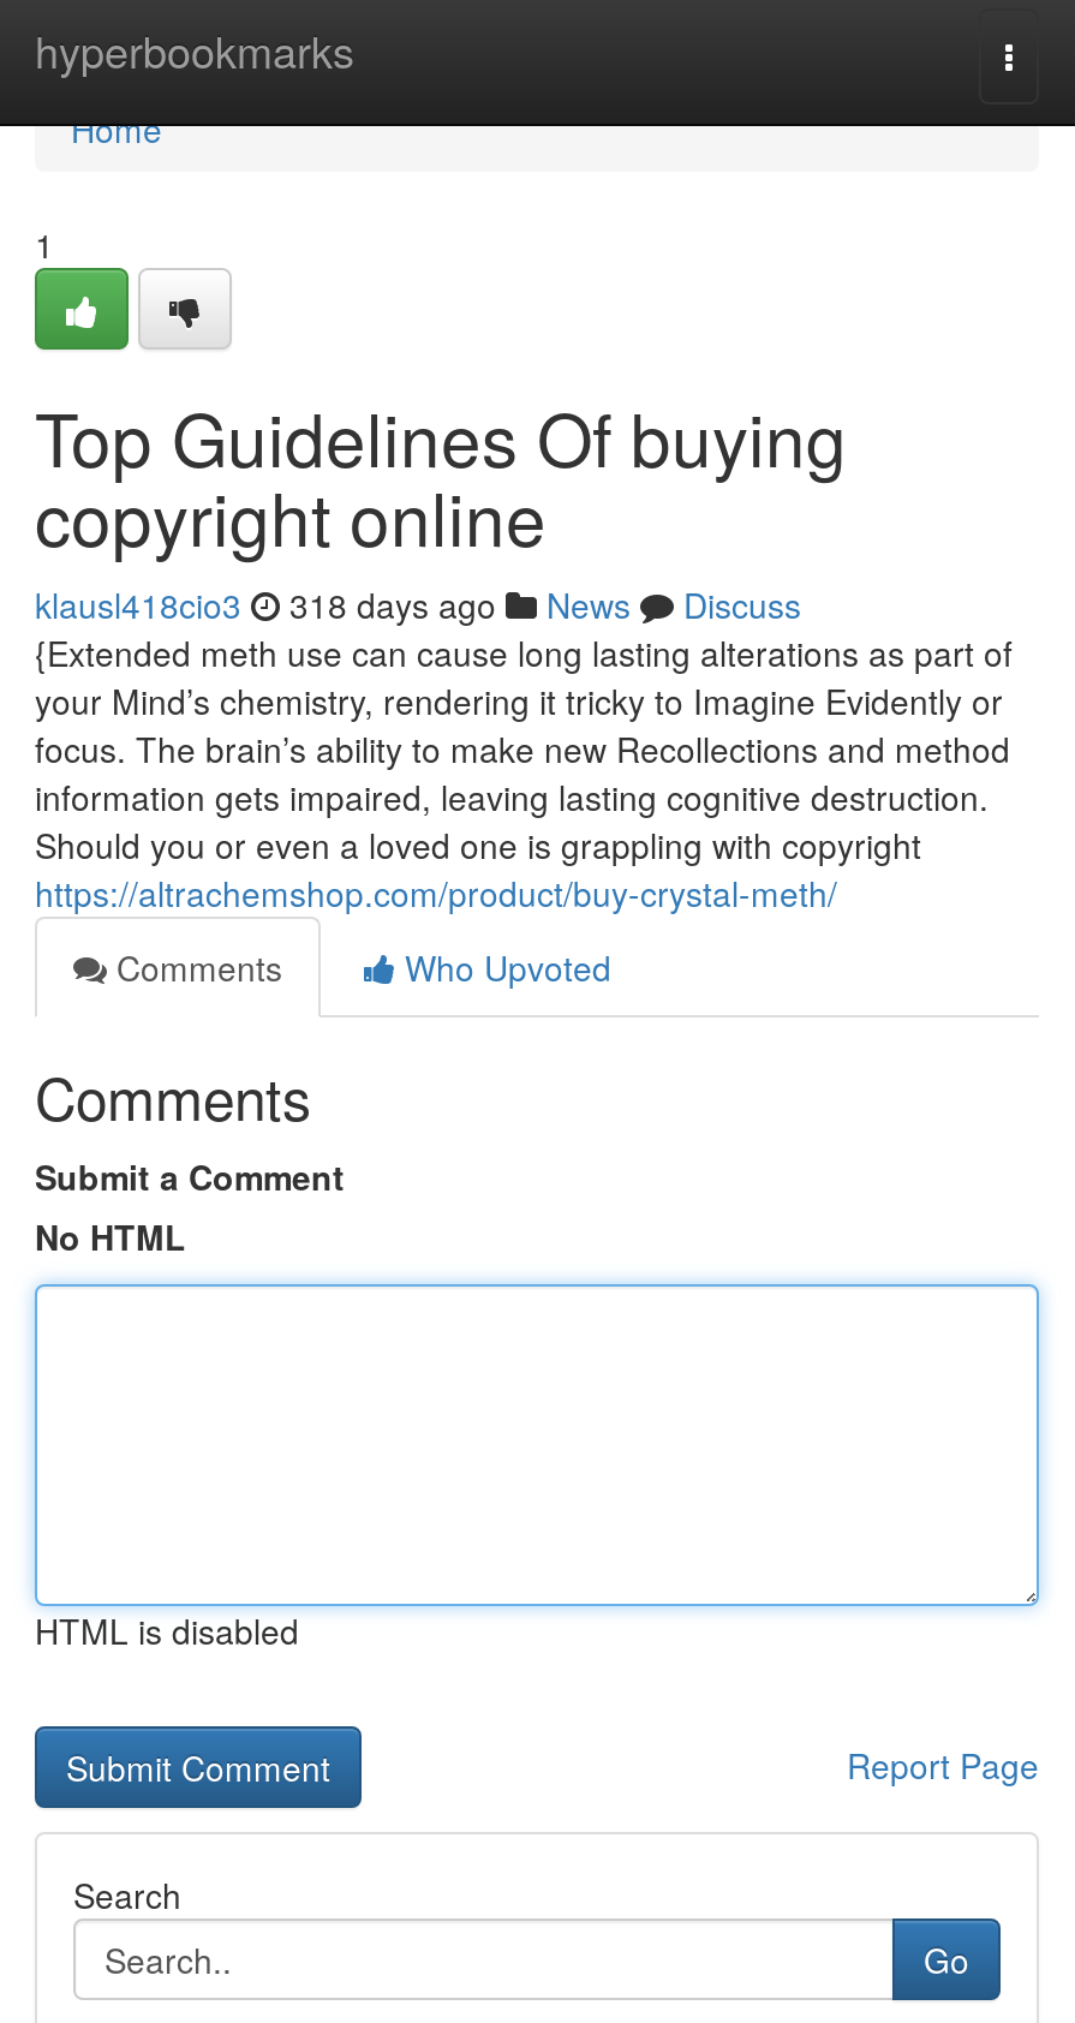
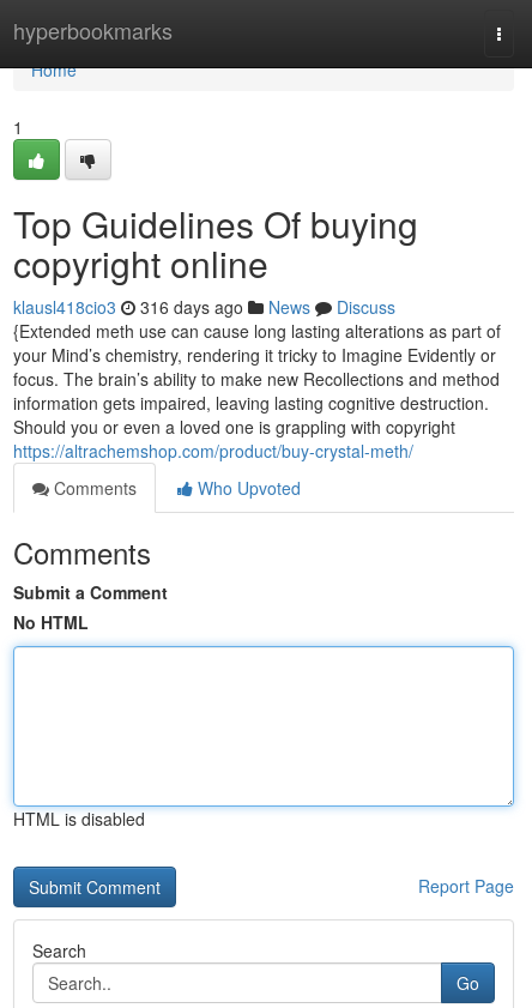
- klausl418cio3 318 days ago News Discuss
+ klausl418cio3 316 days ago News Discuss
